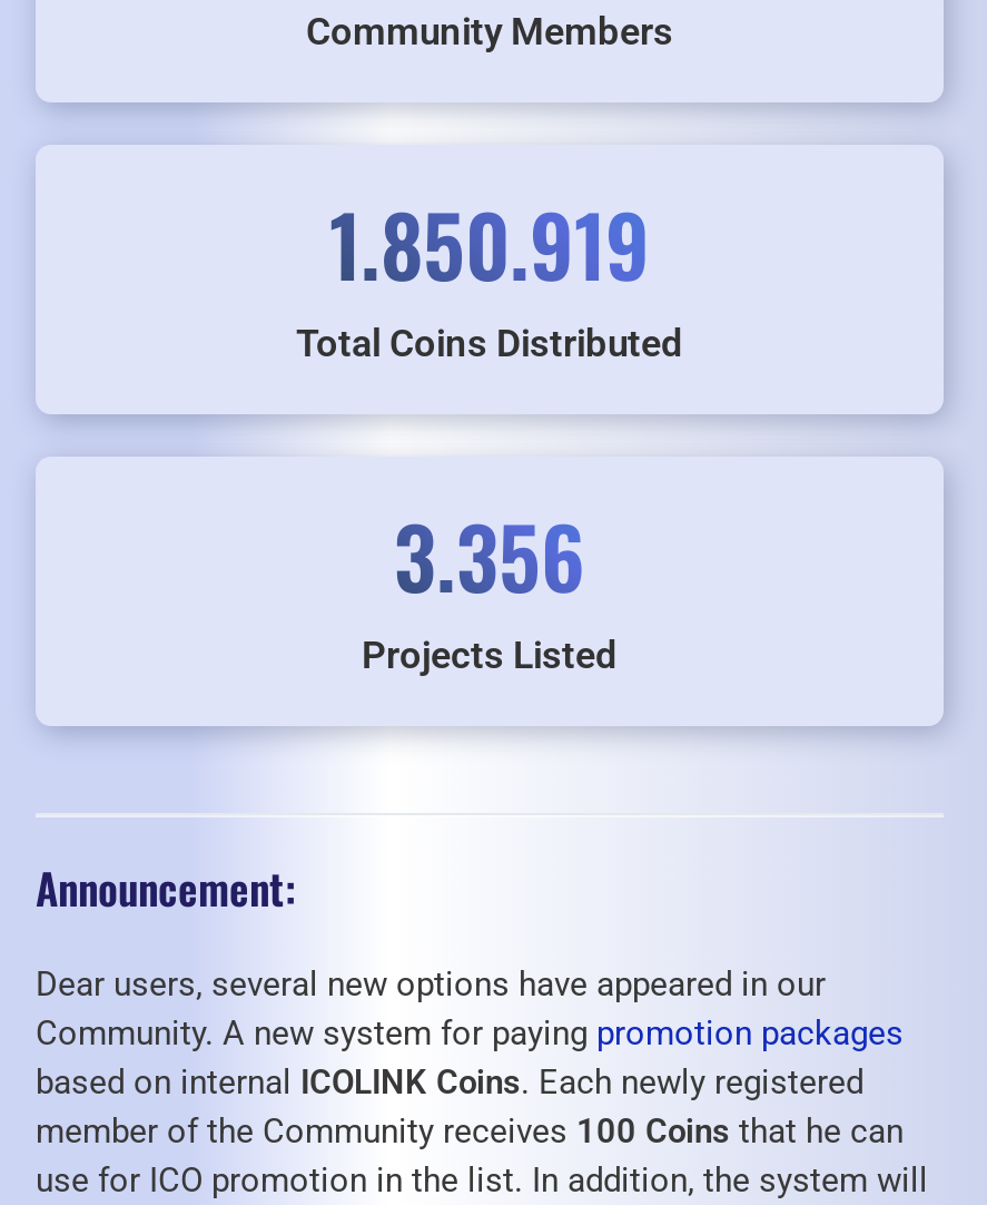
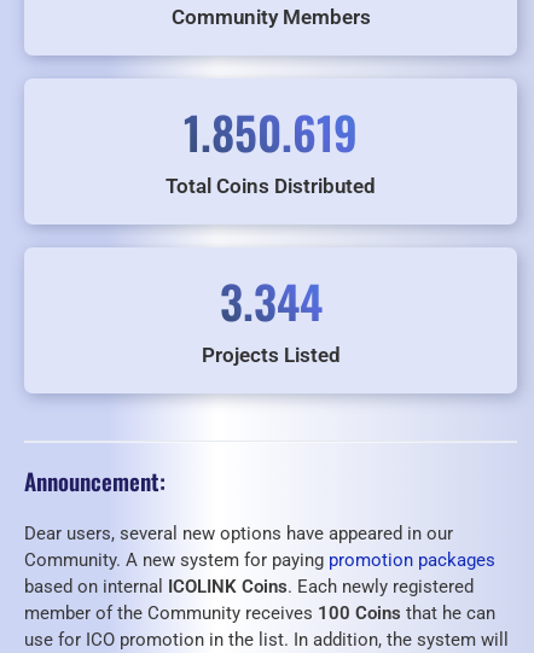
- 1.850.919
+ 1.850.619

- 3.356
+ 3.344
